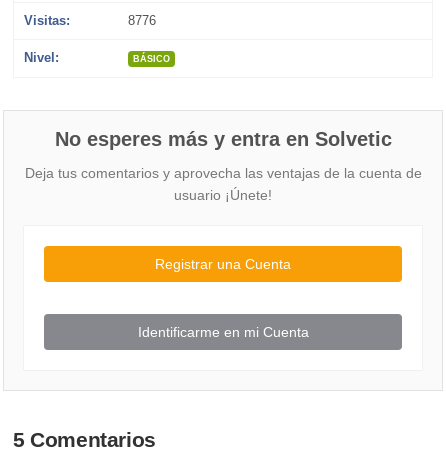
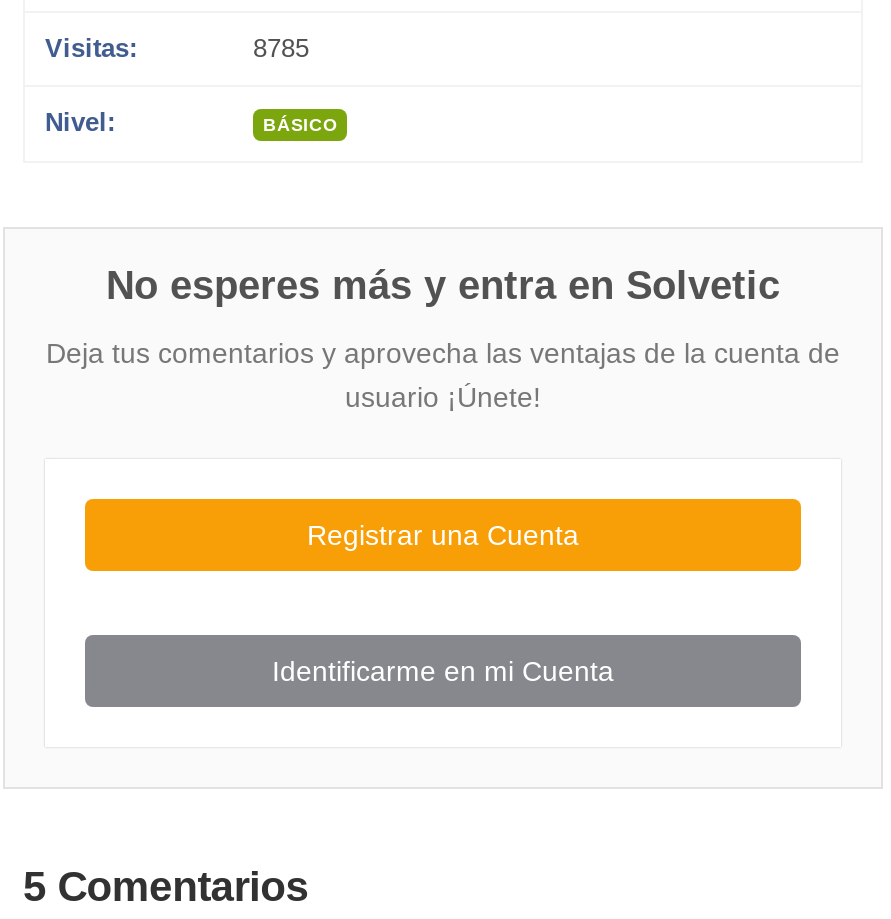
- 8776
+ 8785
